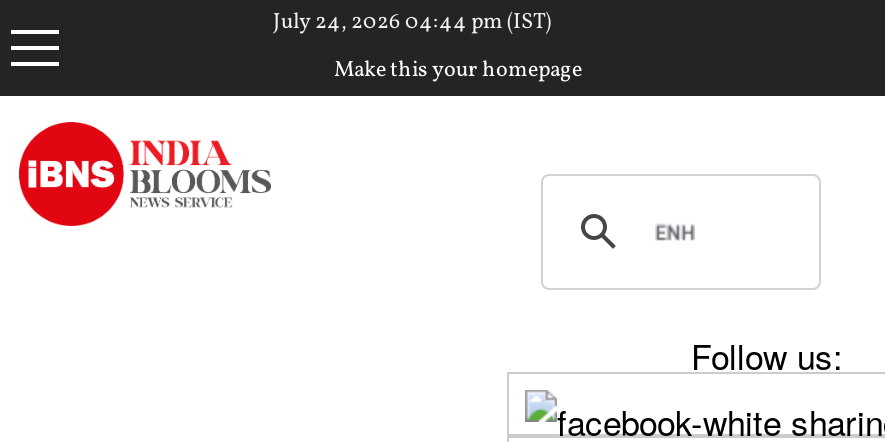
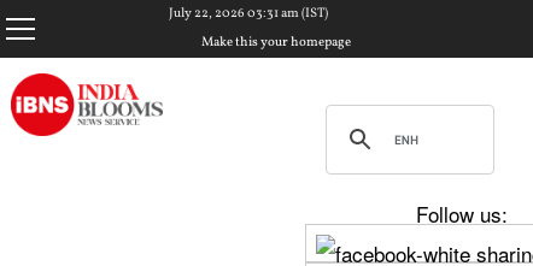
- July 24, 2026 04:44 pm (IST)
+ July 22, 2026 03:31 am (IST)
